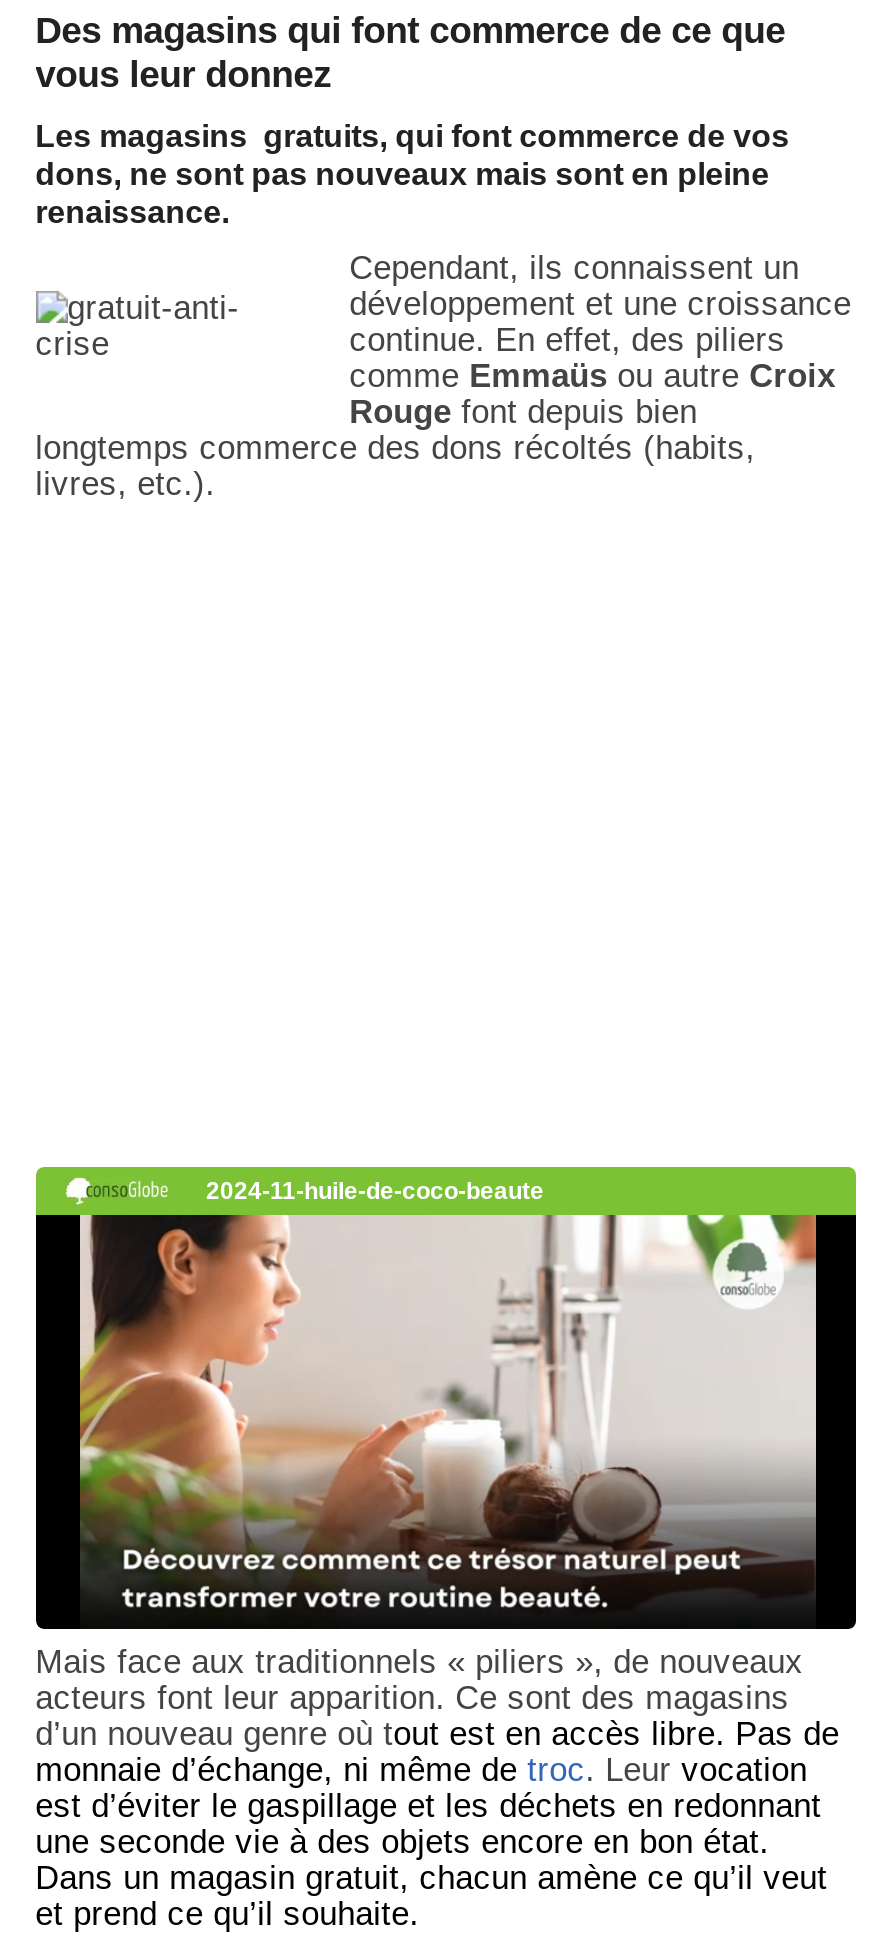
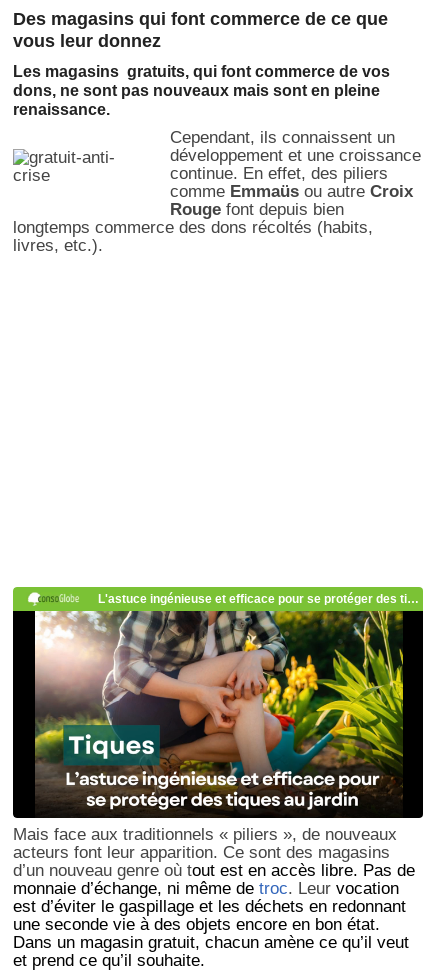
- [image]
+ [image]
